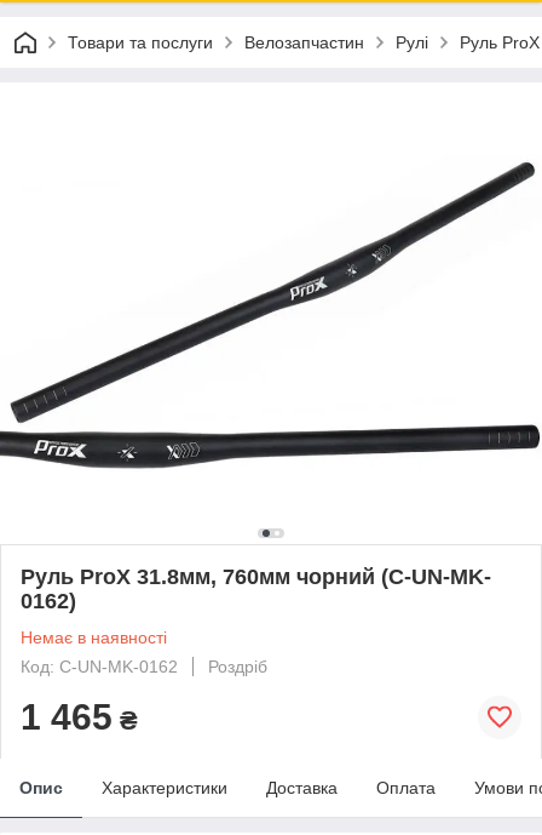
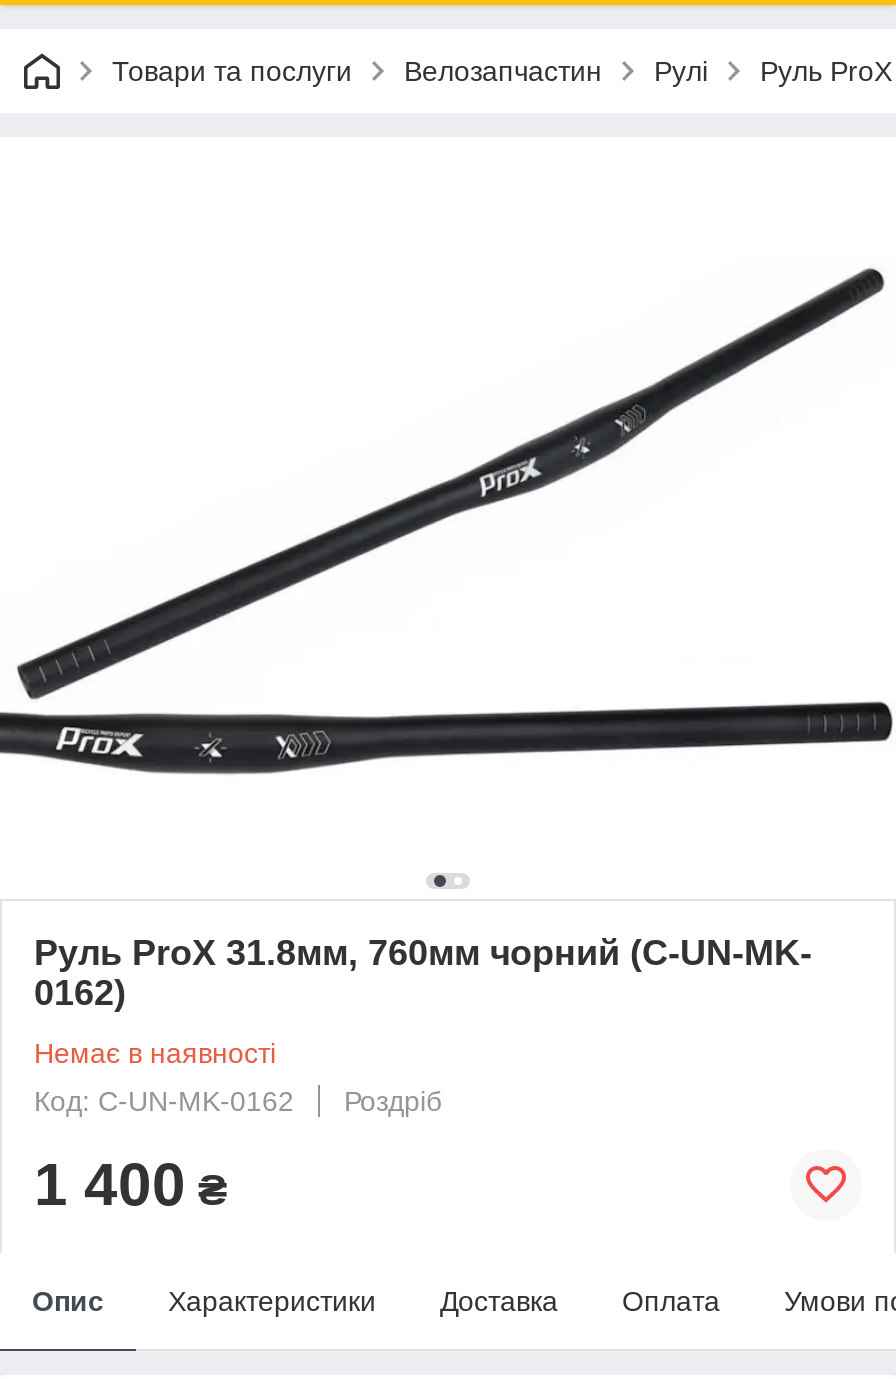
- 1 465 ₴
+ 1 400 ₴
